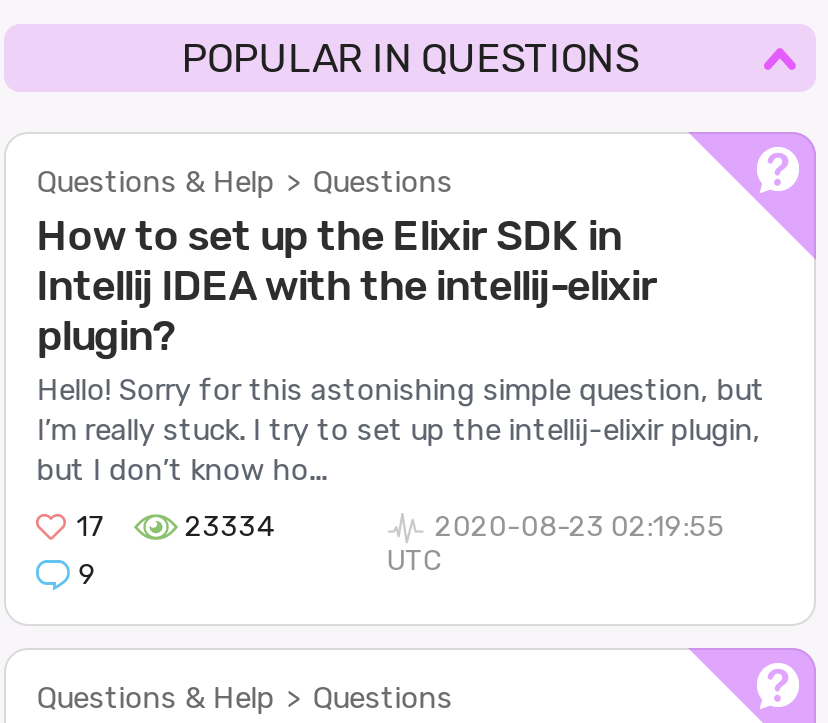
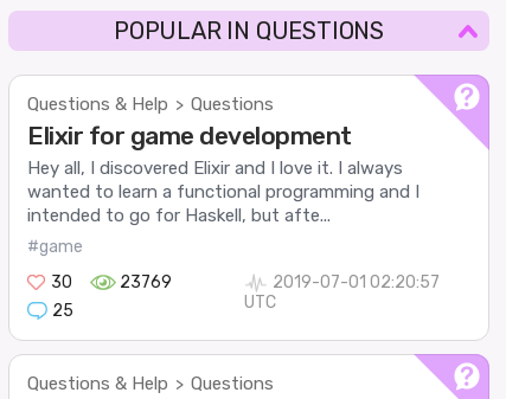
- How to set up the Elixir SDK in
- Intellij IDEA with the intellij-elixir
- plugin?
- Hello! Sorry for this astonishing simple question, but
- I’m really stuck. I try to set up the intellij-elixir plugin,
- but I don’t know ho...
- 17
- 23334
- 9
+ Elixir for game development
+ Hey all, I discovered Elixir and I love it. I always
+ wanted to learn a functional programming and I
+ intended to go for Haskell, but afte...
+ #game
+ 30
+ 23769
+ 25

- 2020-08-23 02:19:55
+ 2019-07-01 02:20:57
